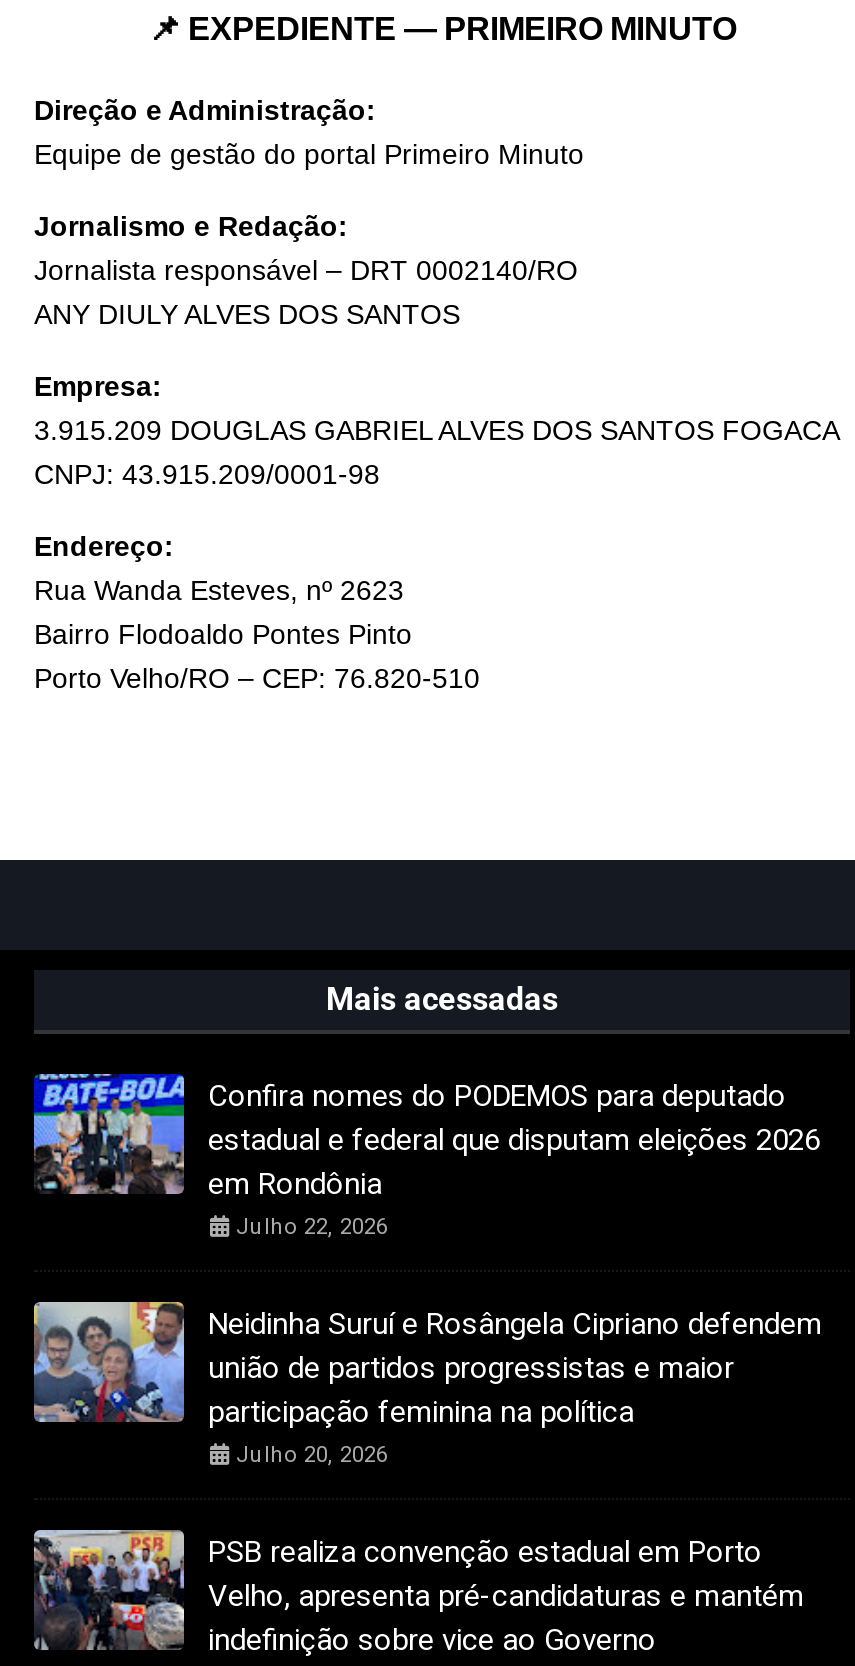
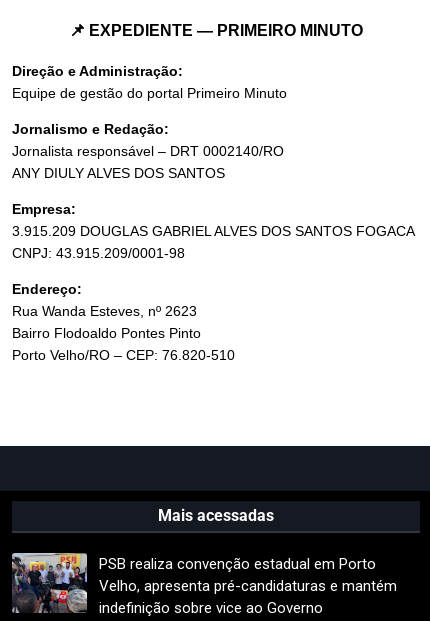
- [image]
- Confira nomes do PODEMOS para deputado
- estadual e federal que disputam eleições 2026
- em Rondônia
- Julho 22, 2026
- Neidinha Suruí e Rosângela Cipriano defendem
- união de partidos progressistas e maior
- participação feminina na política
- Julho 20, 2026

- [image]
